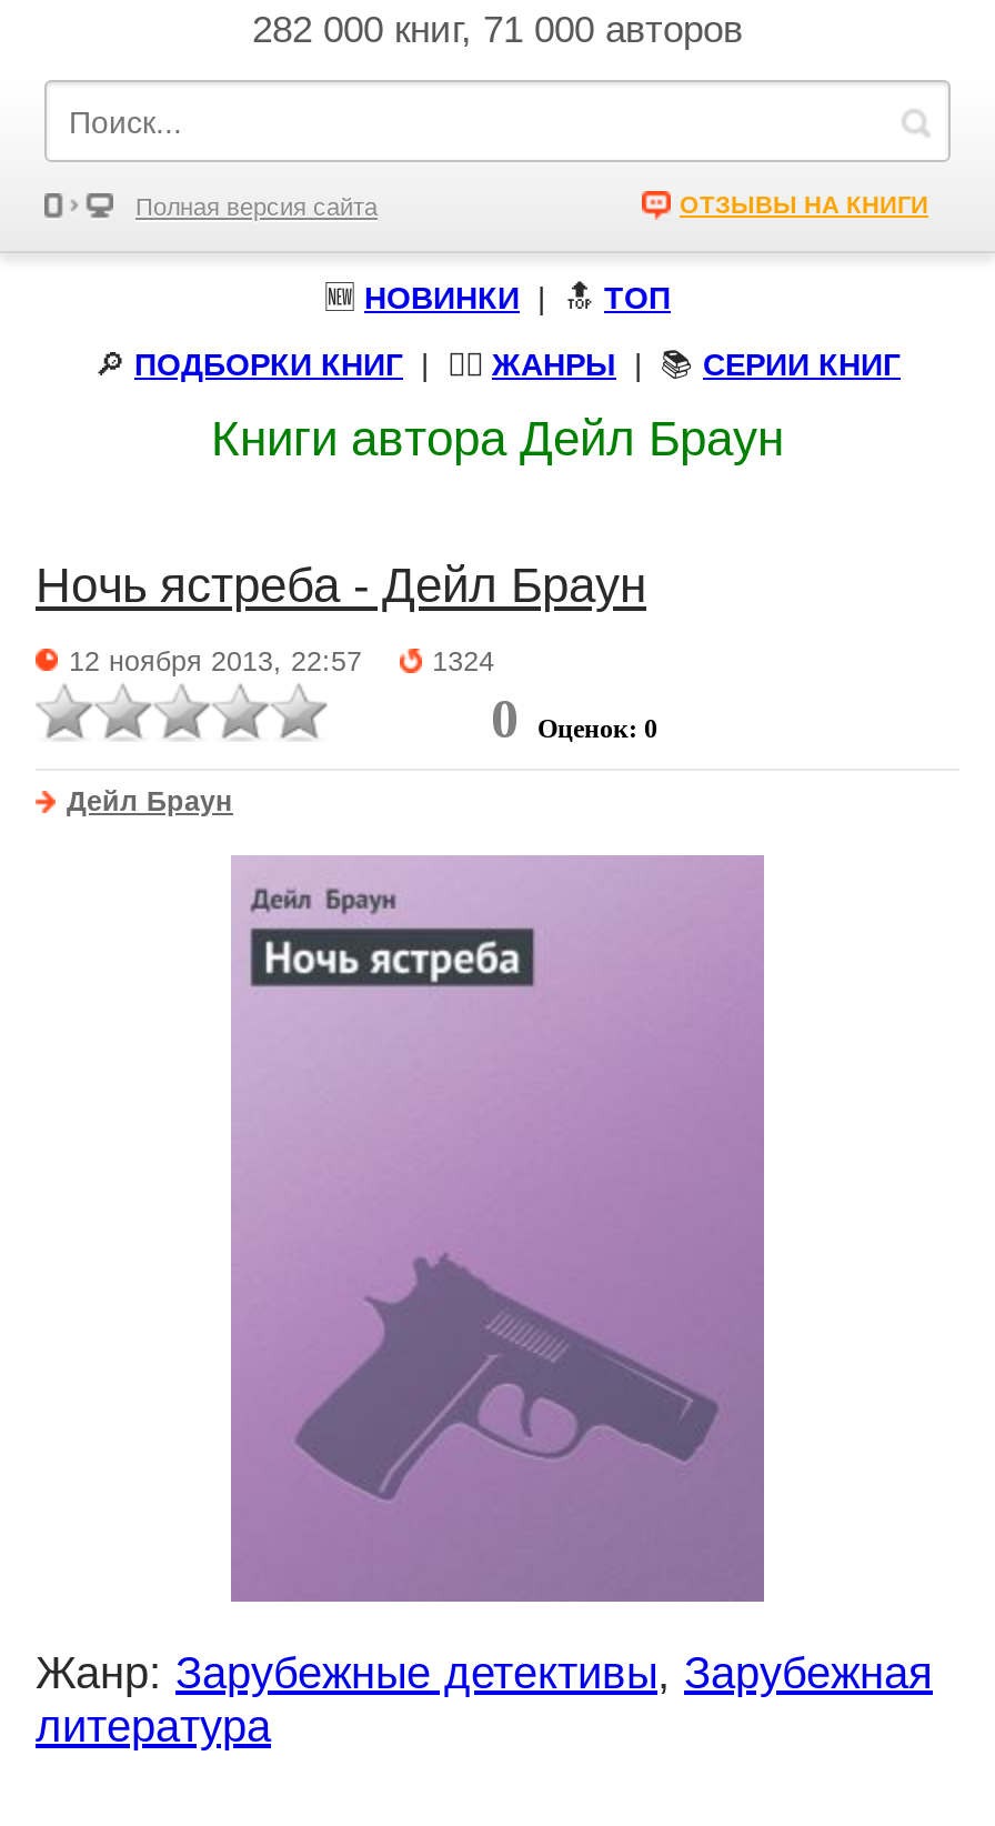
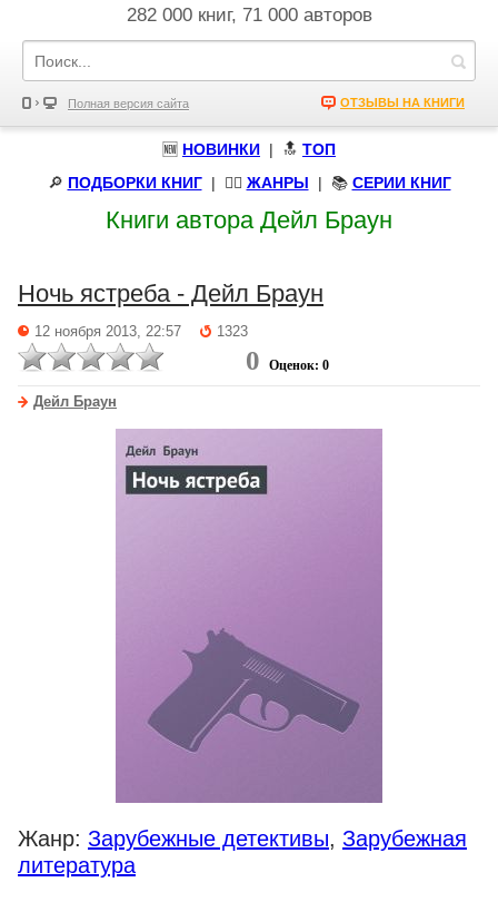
- 1324
+ 1323
